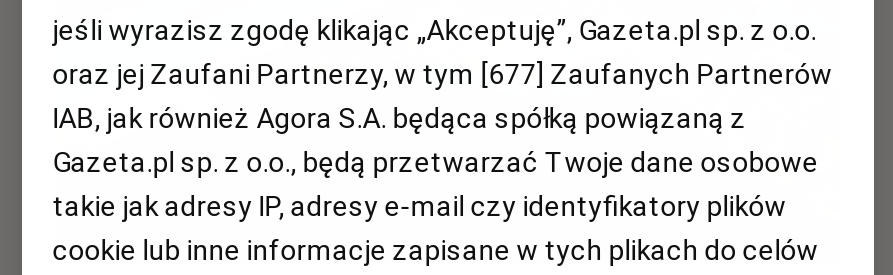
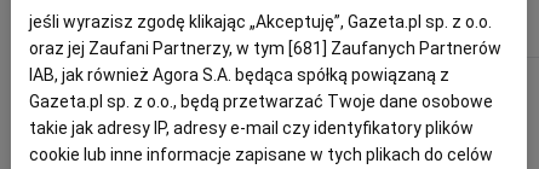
- oraz jej Zaufani Partnerzy, w tym [677] Zaufanych Partnerów
+ oraz jej Zaufani Partnerzy, w tym [681] Zaufanych Partnerów
